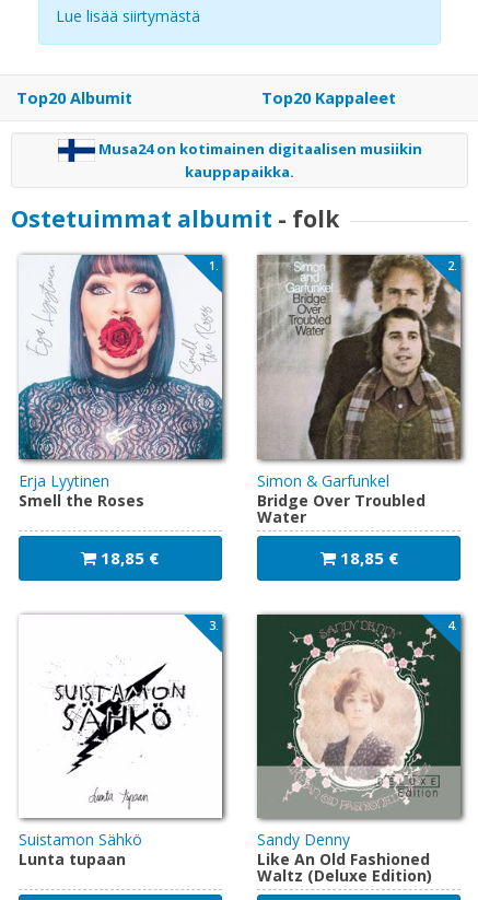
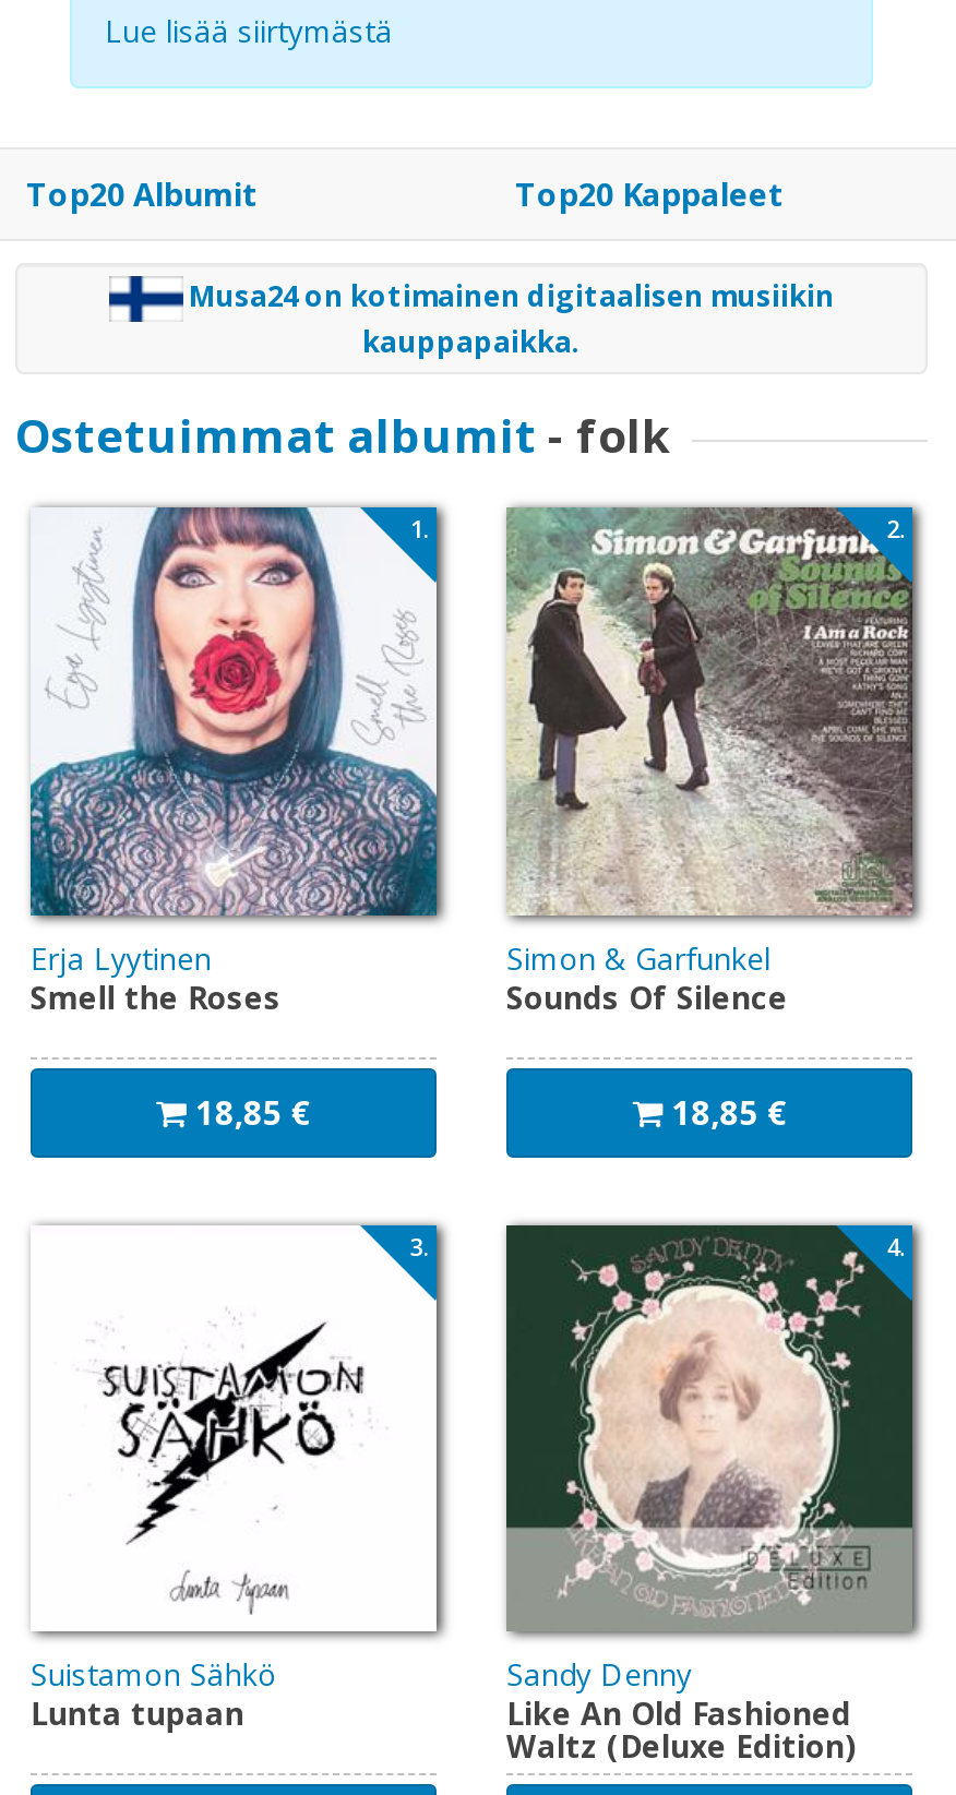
- [image]
- Bridge Over Troubled
- Water
+ [image]
+ Sounds Of Silence
